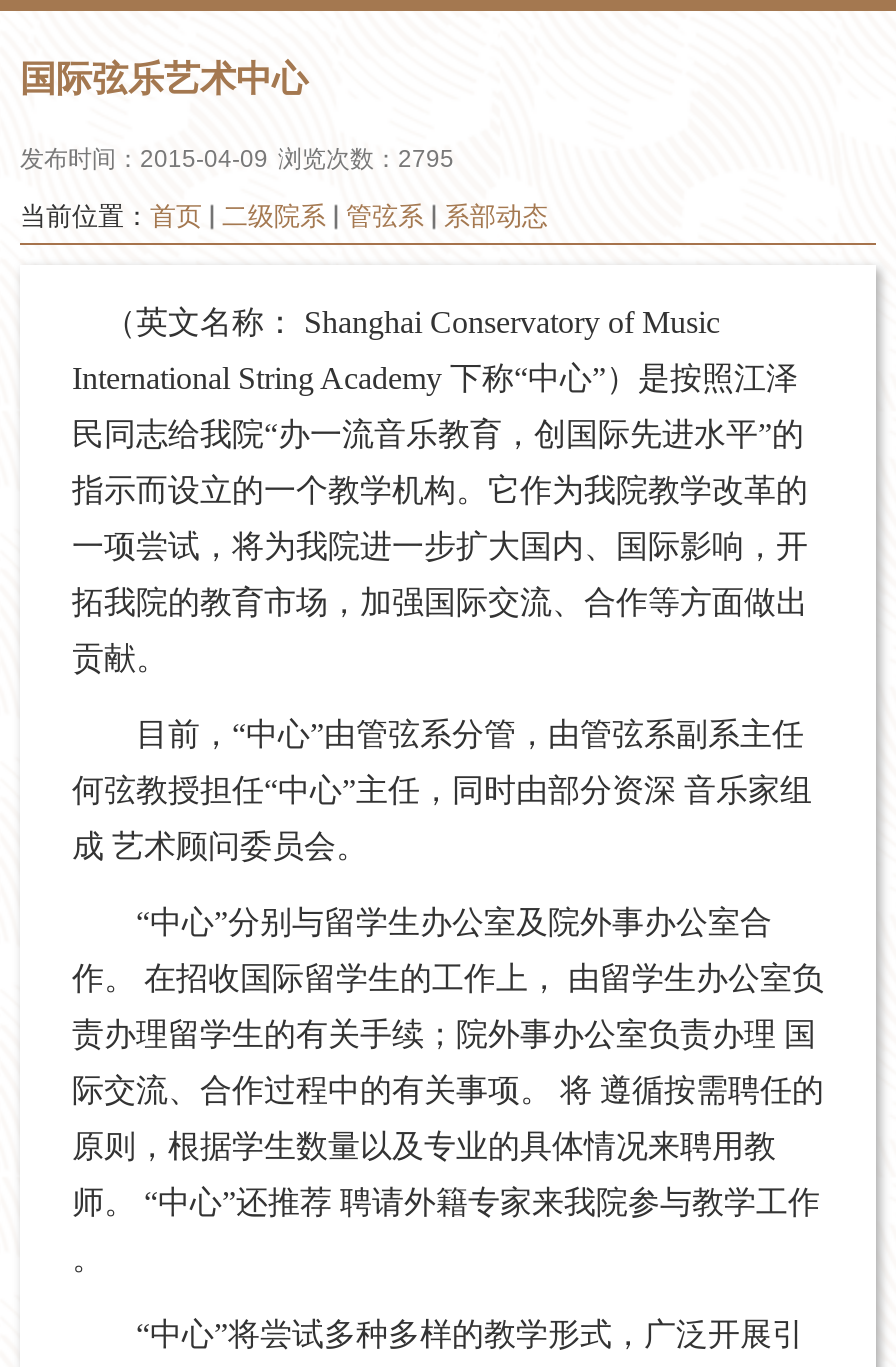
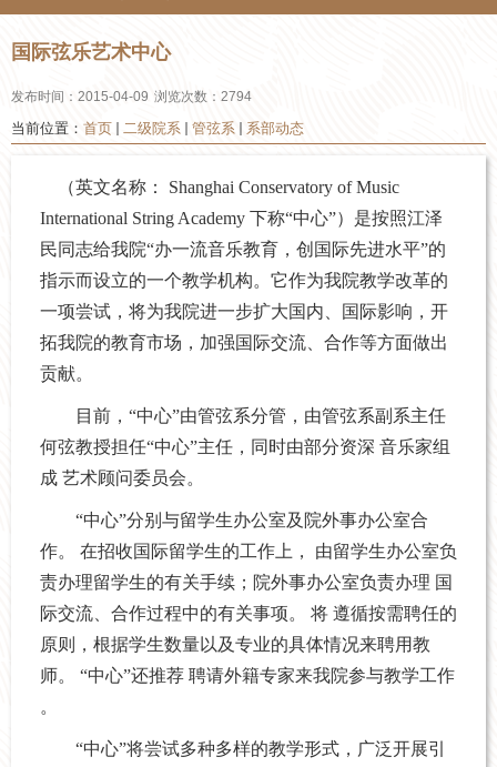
- 发布时间：2015-04-09 浏览次数：2795
+ 发布时间：2015-04-09 浏览次数：2794
